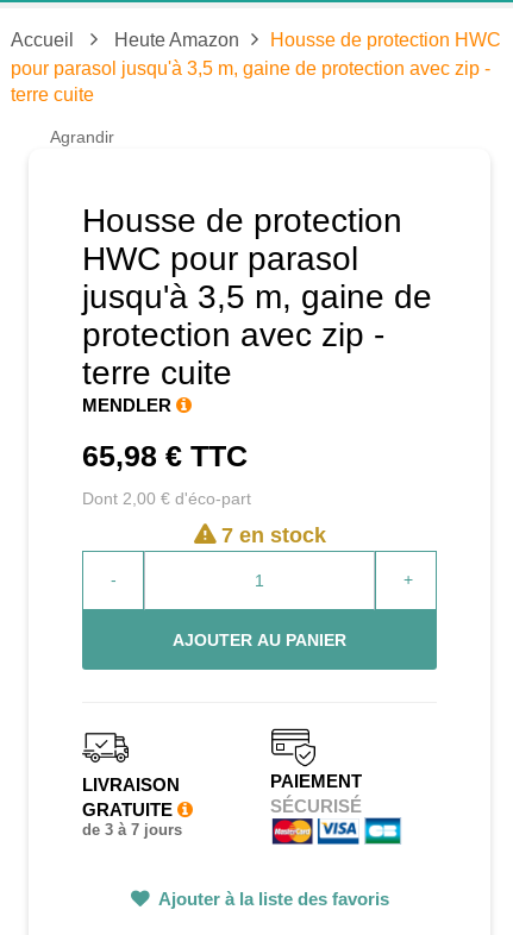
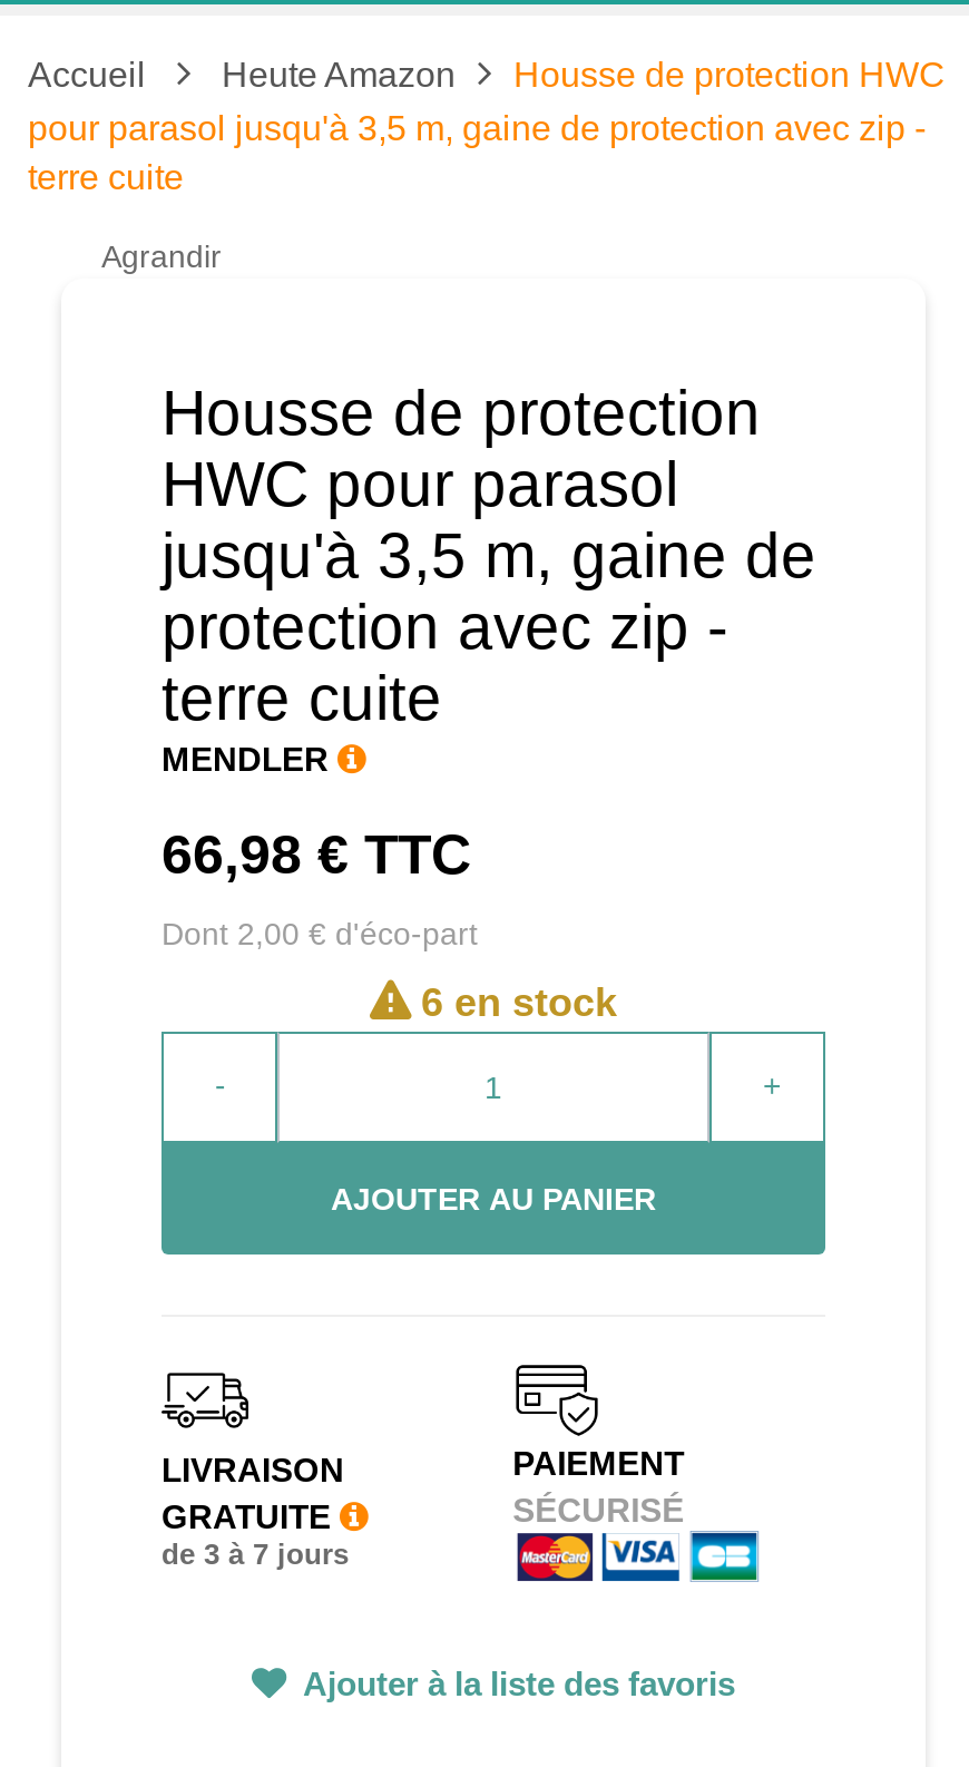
- 65,98 €TTC
+ 66,98 €TTC

- 7 en stock
+ 6 en stock
